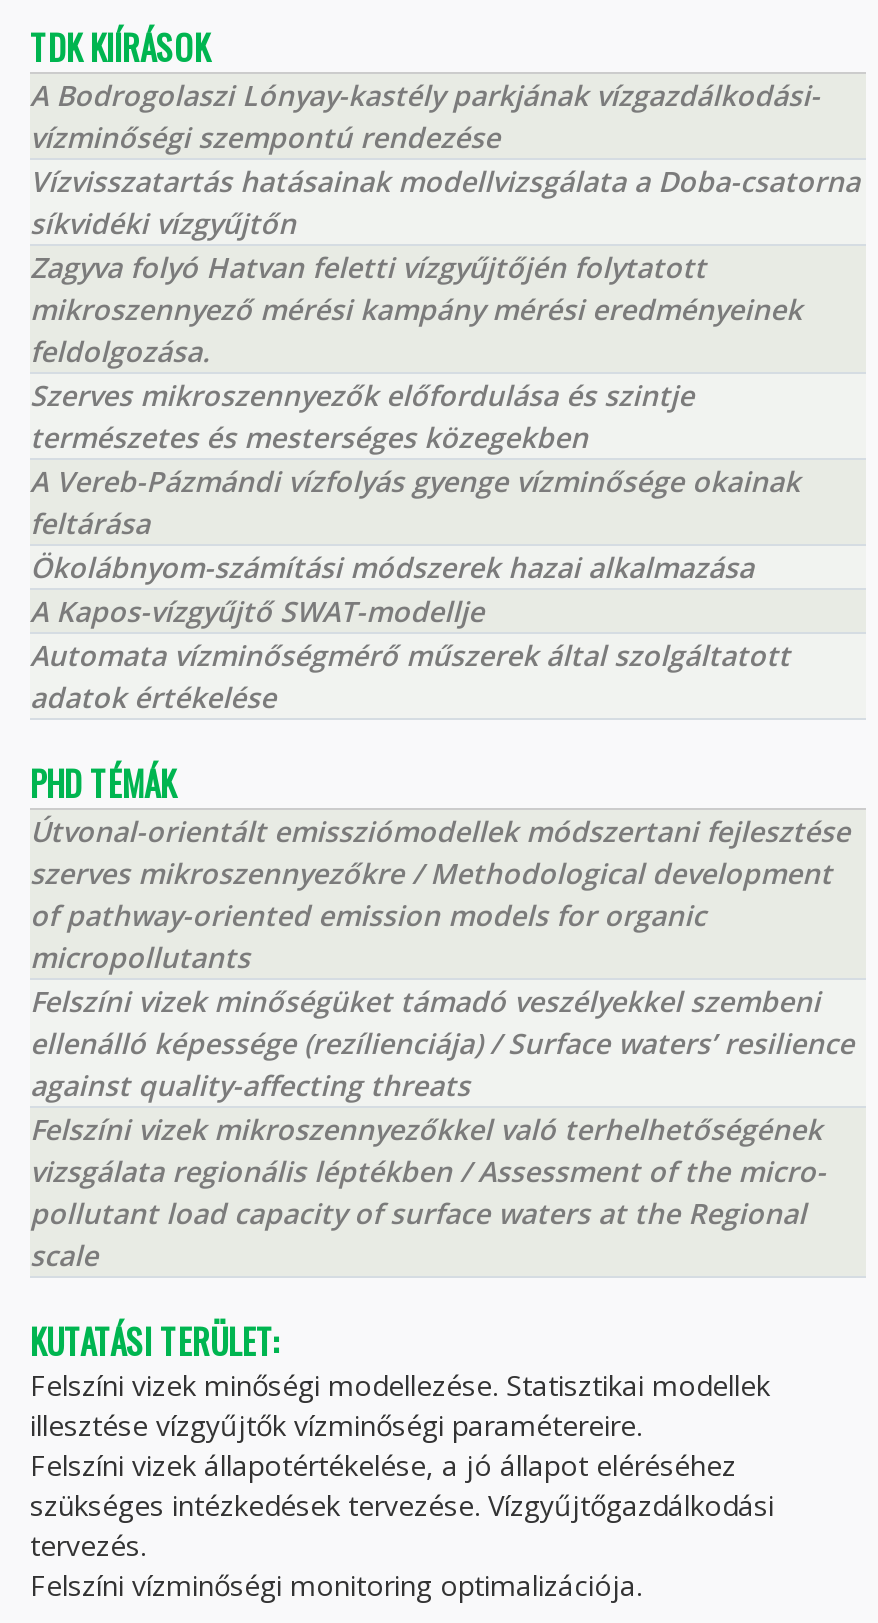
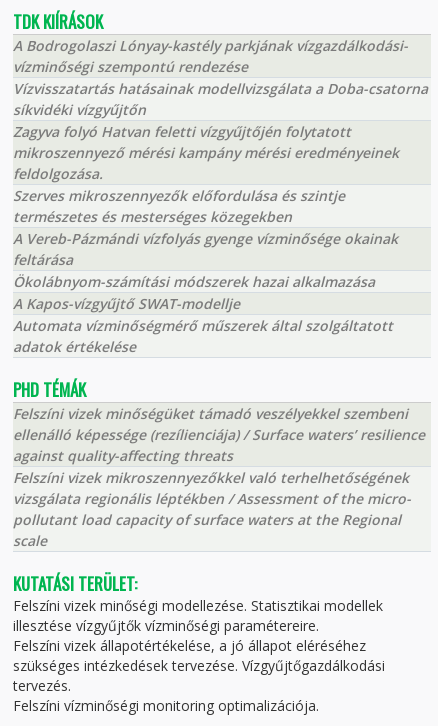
- Útvonal-orientált emissziómodellek módszertani fejlesztése
- szerves mikroszennyezőkre / Methodological development
- of pathway-oriented emission models for organic
- micropollutants
